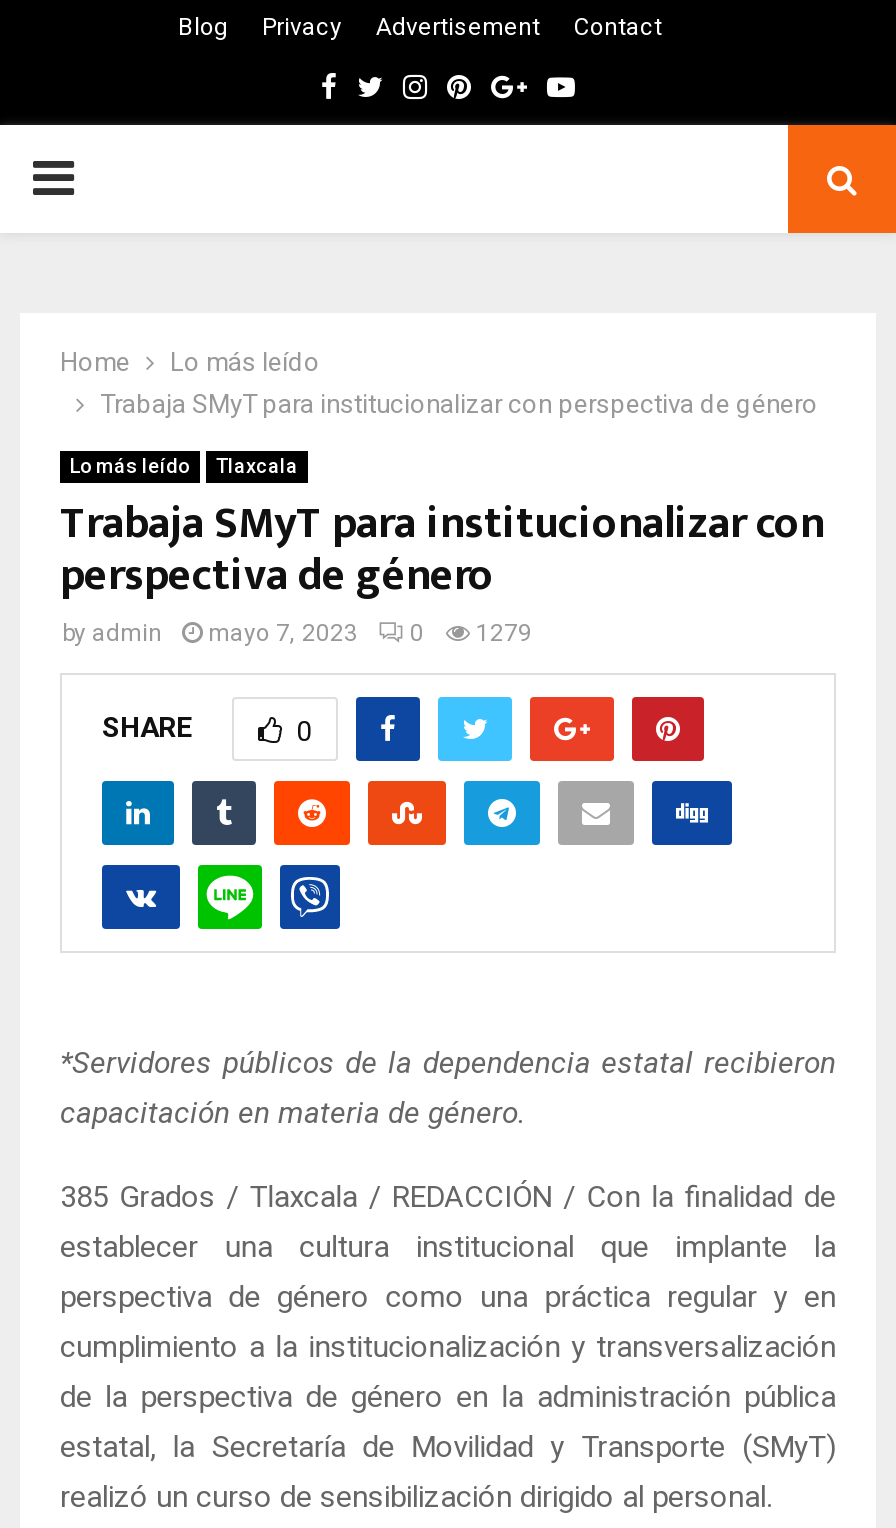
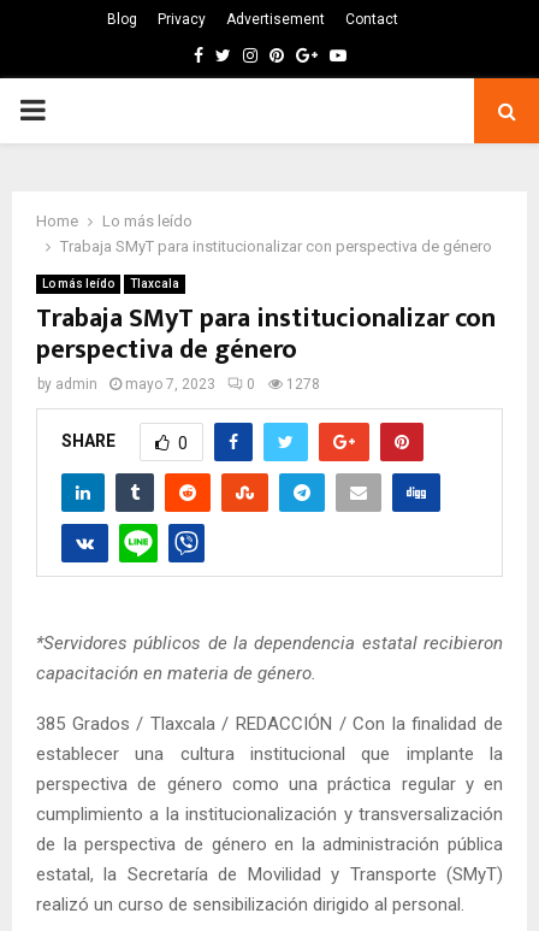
- by admin mayo 7, 2023 0 1279
+ by admin mayo 7, 2023 0 1278
